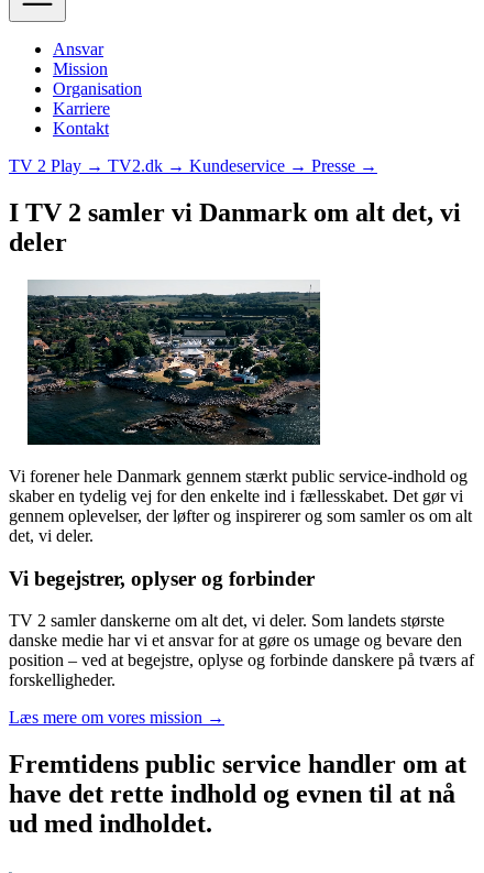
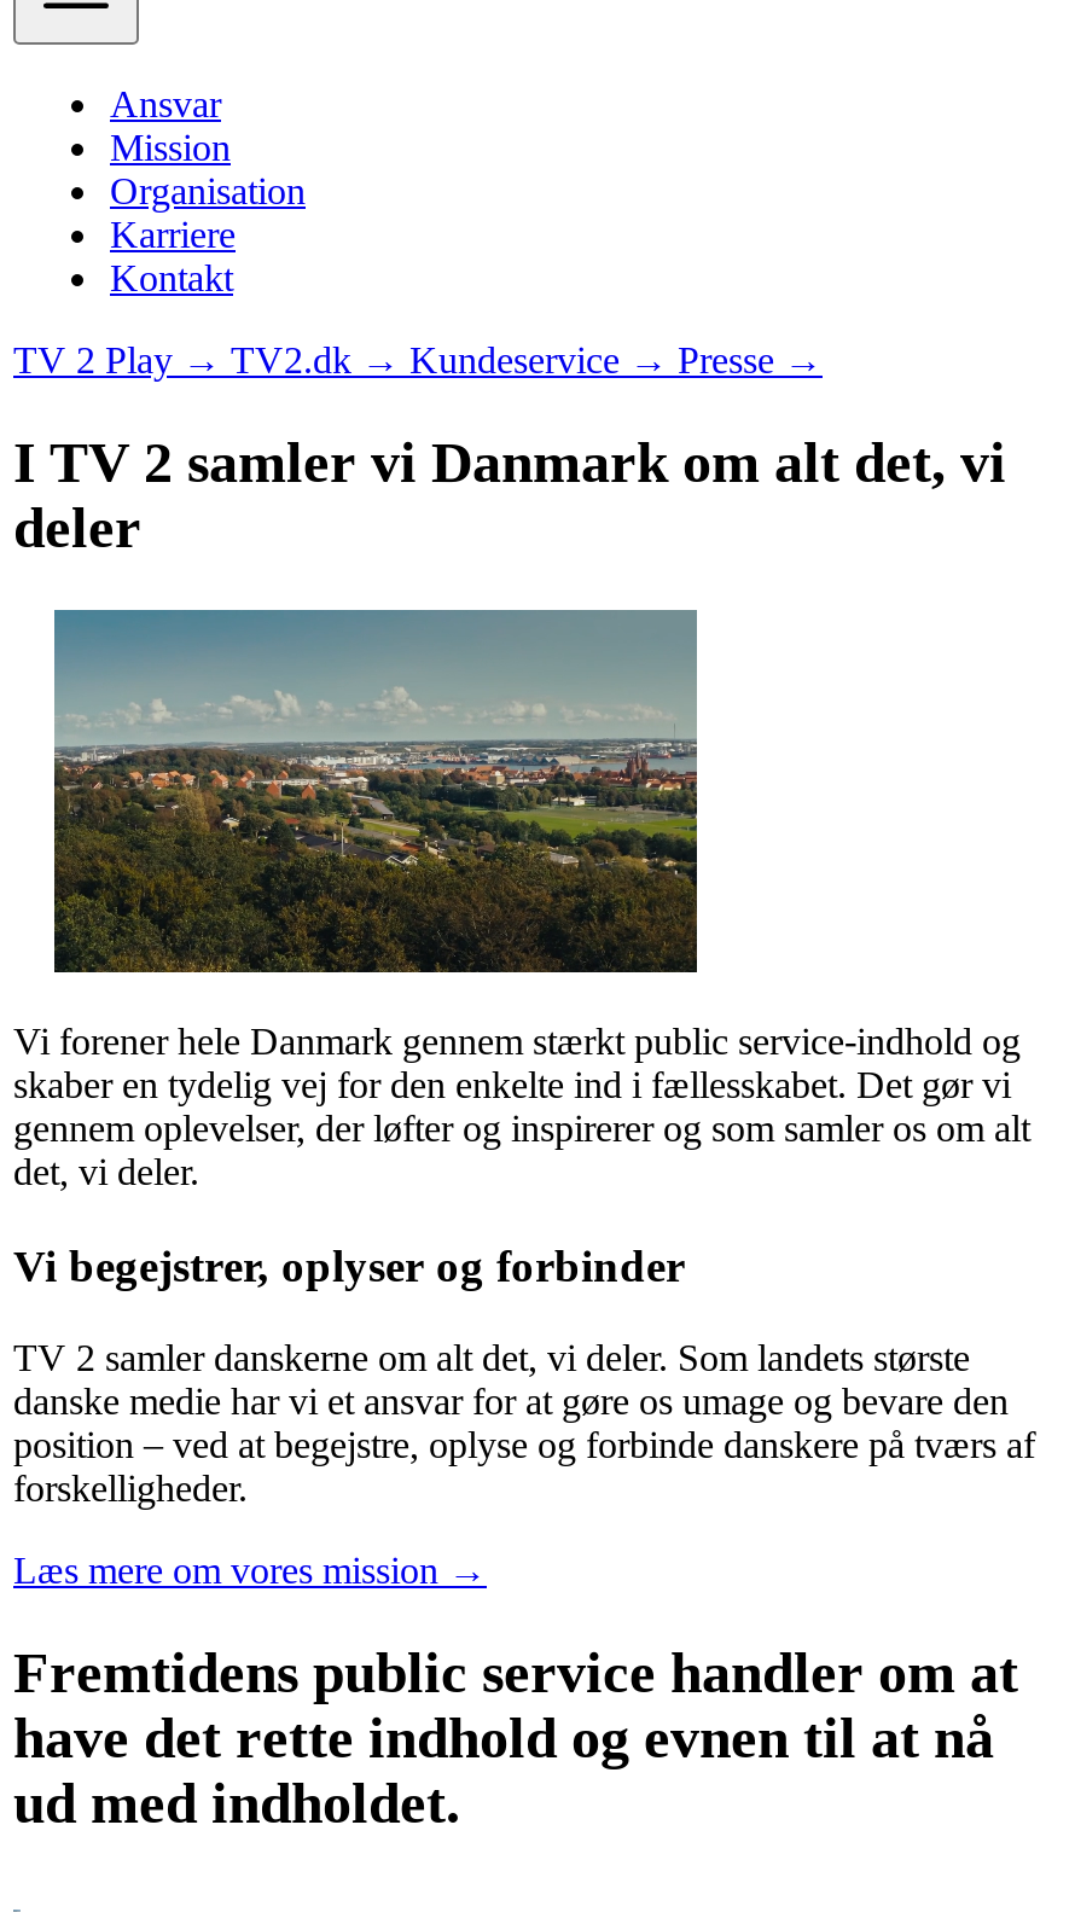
- [image]
+ [image]
